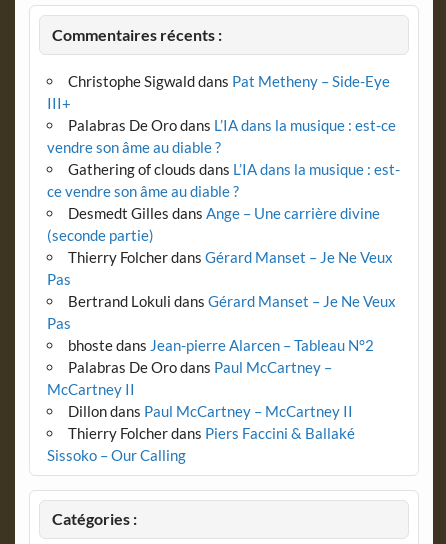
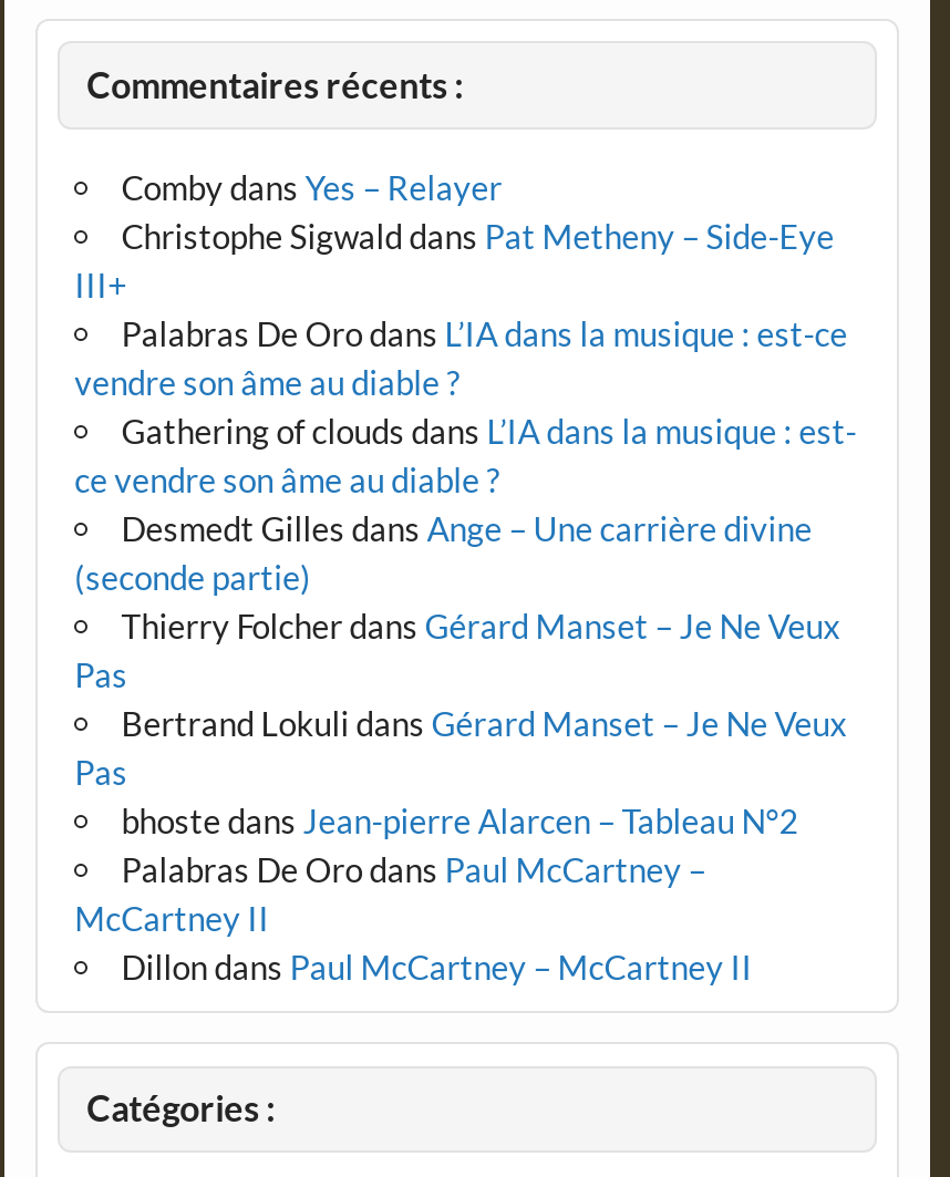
+ Comby dans Yes – Relayer

moved down: Christophe Sigwald dans Pat Metheny – Side-Eye | III+ | Palabras De Oro dans L’IA dans la musique : est-ce | ... | McCartney II | Dillon dans Paul McCartney – McCartney II

- Thierry Folcherdans Piers Faccini & Ballaké
- Sissoko – Our Calling
